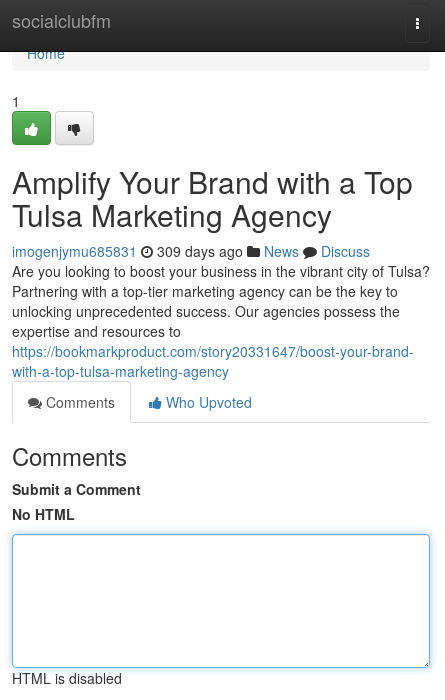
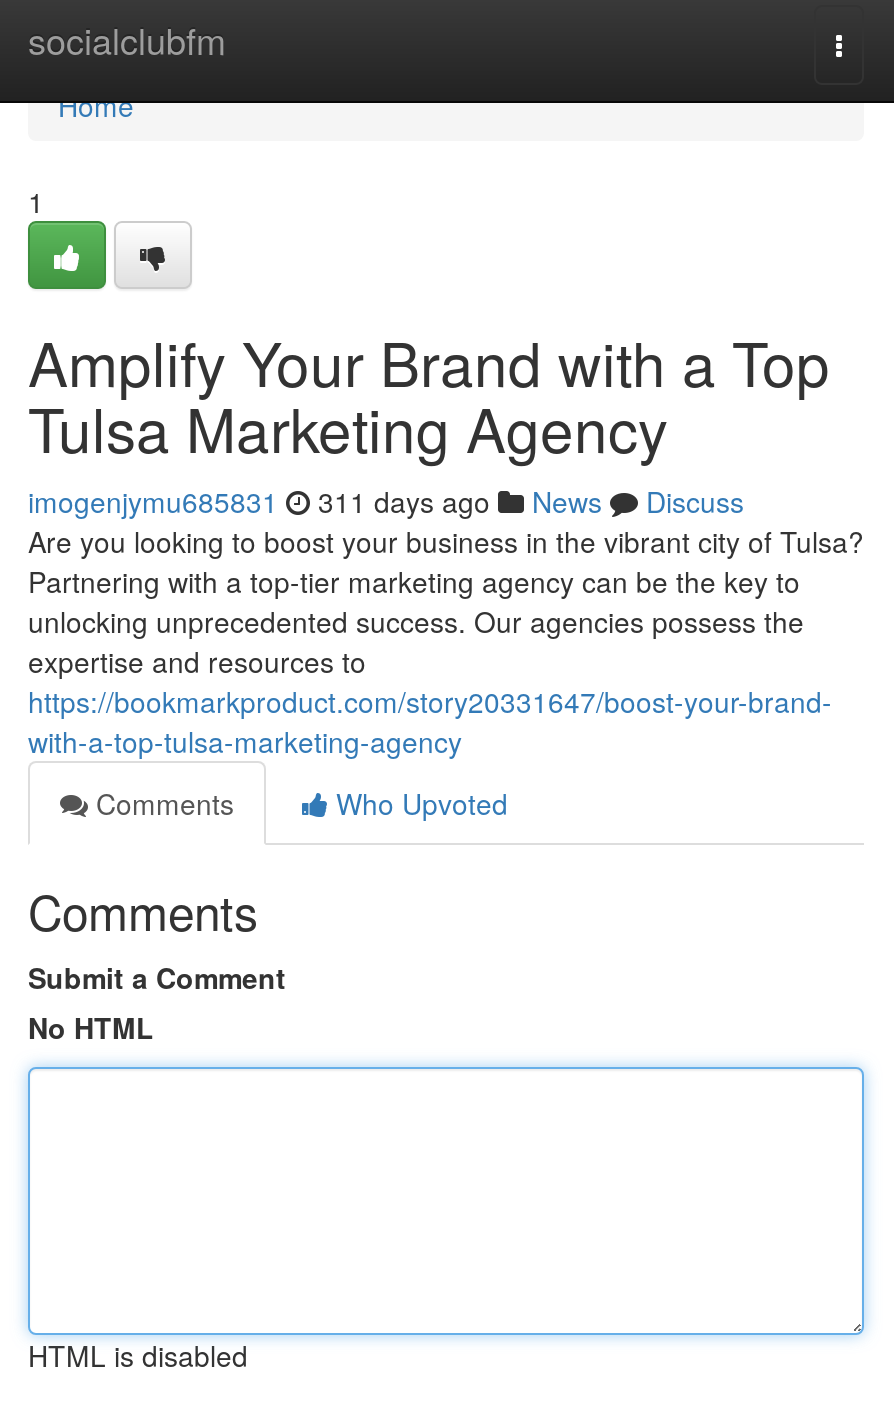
- imogenjymu685831 309 days ago News Discuss
+ imogenjymu685831 311 days ago News Discuss
